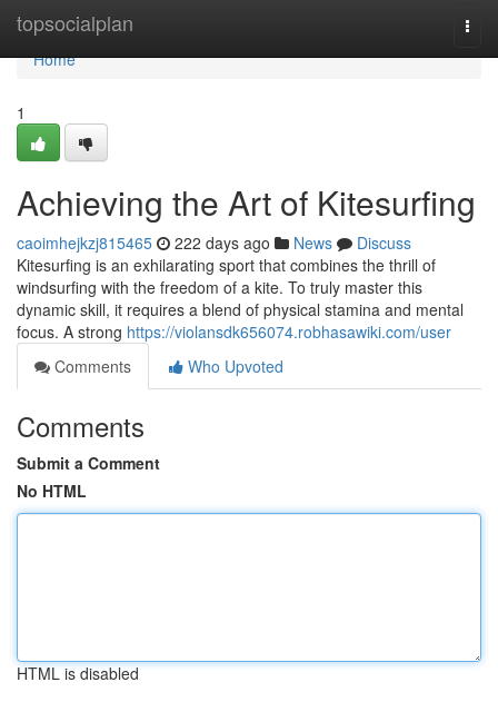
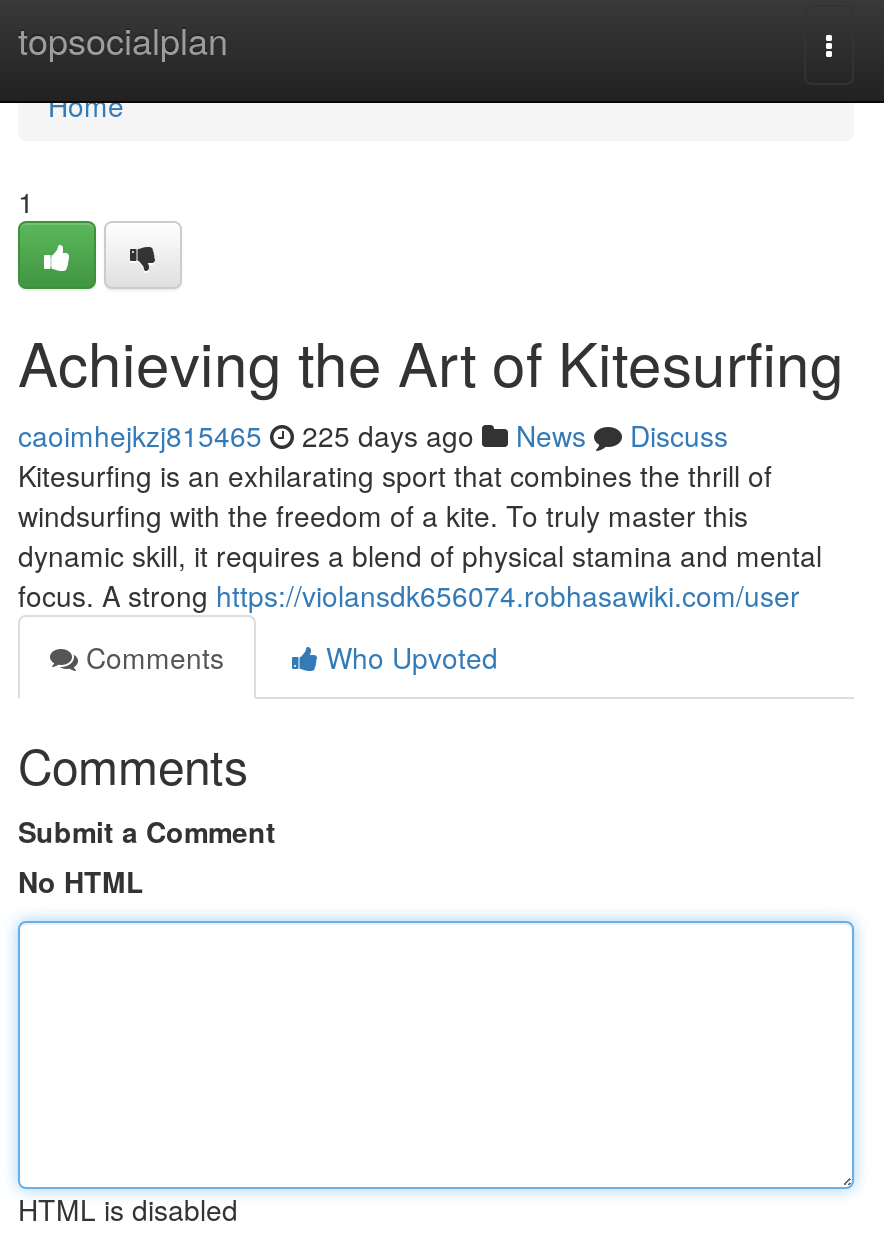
- caoimhejkzj815465 222 days ago News Discuss
+ caoimhejkzj815465 225 days ago News Discuss
